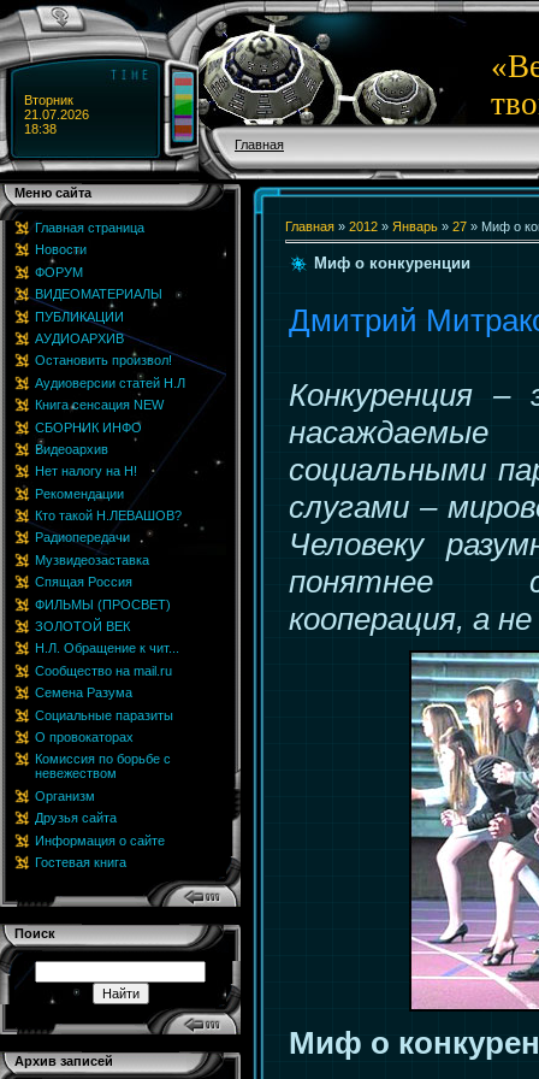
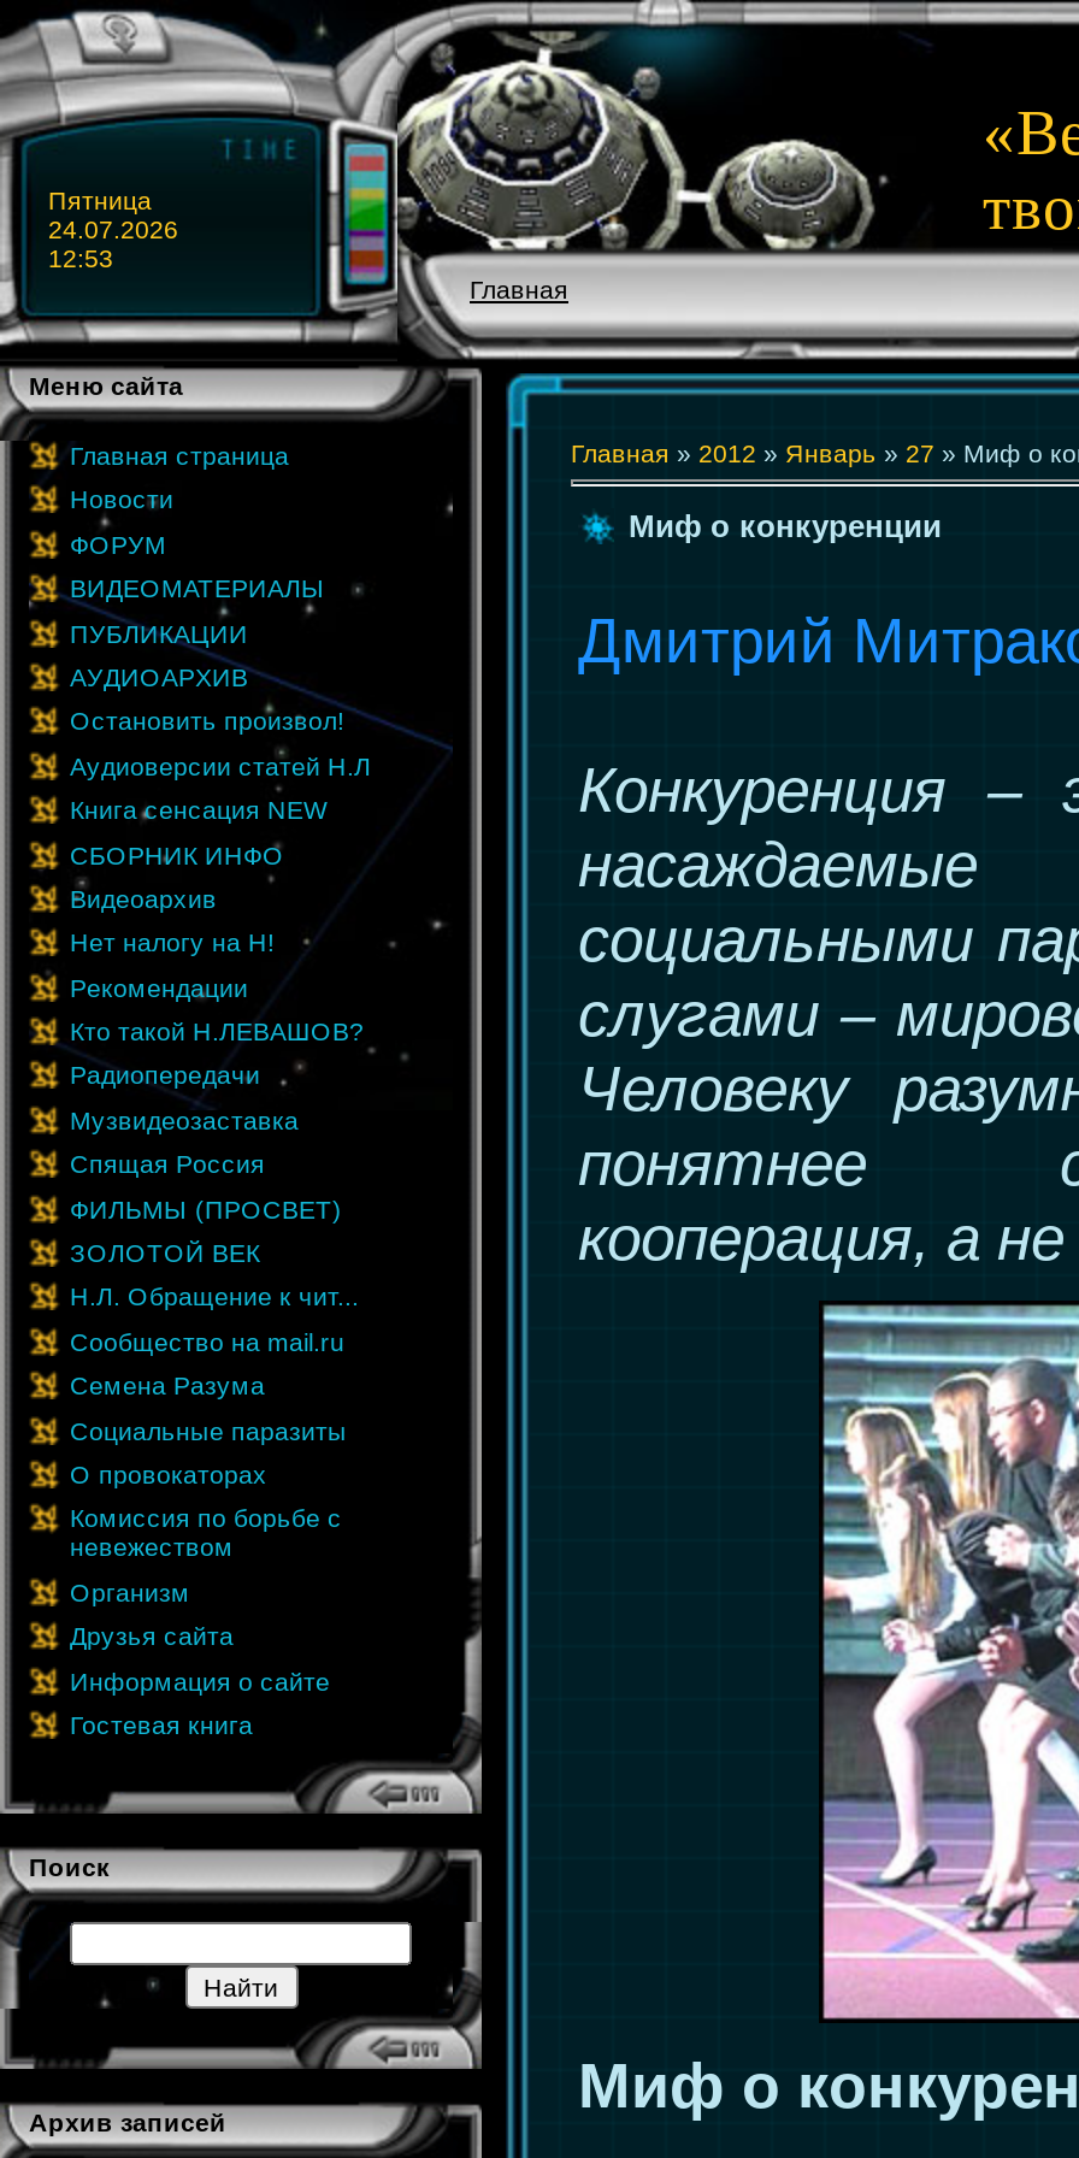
- Вторник
- 21.07.2026
- 18:38
+ Пятница
+ 24.07.2026
+ 12:53
